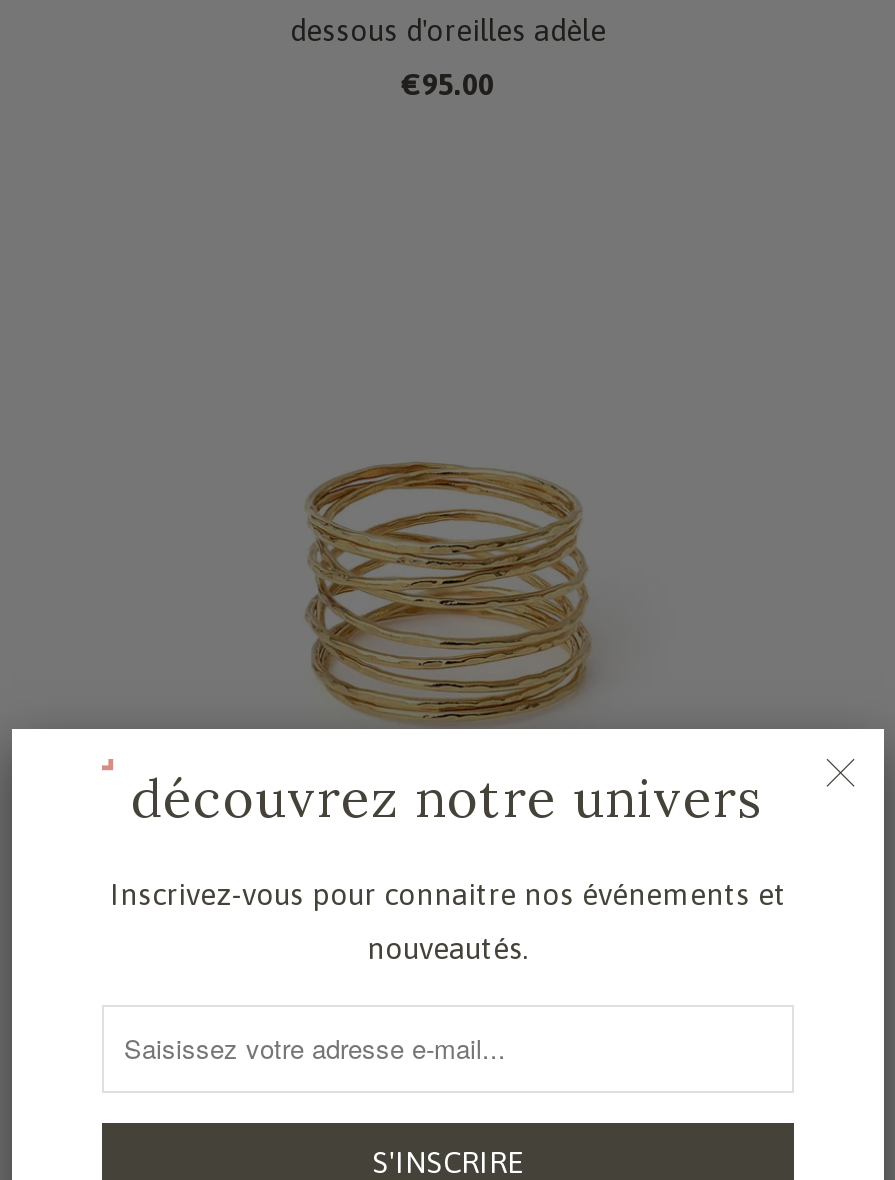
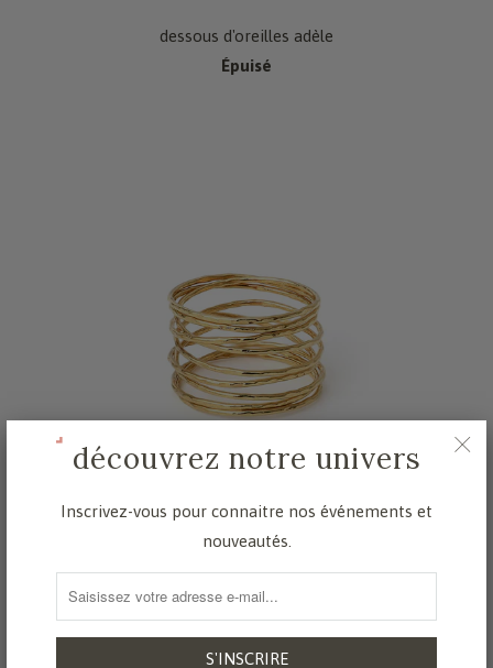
- €95.00
+ Épuisé
